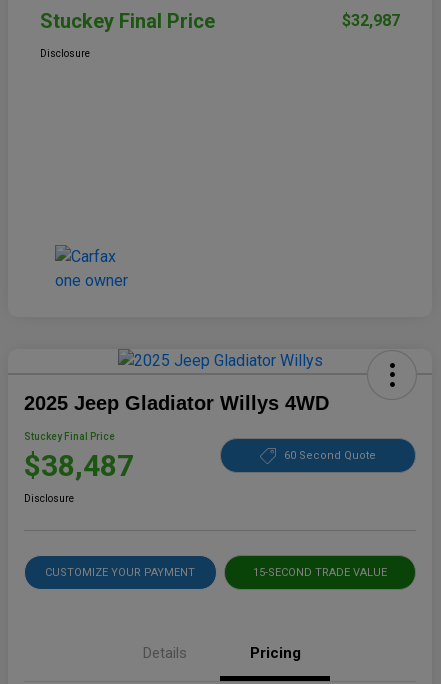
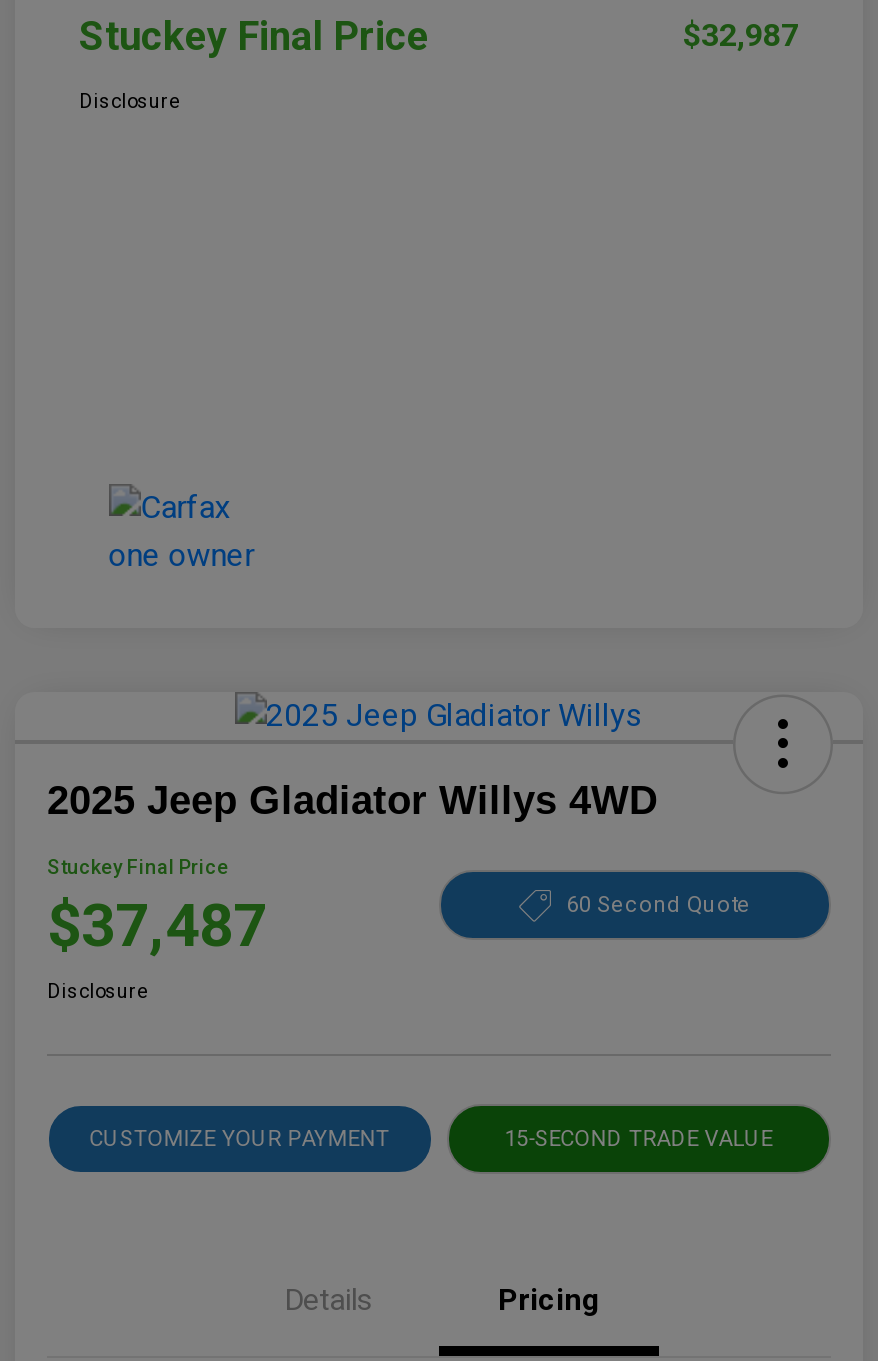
- $38,487
+ $37,487
